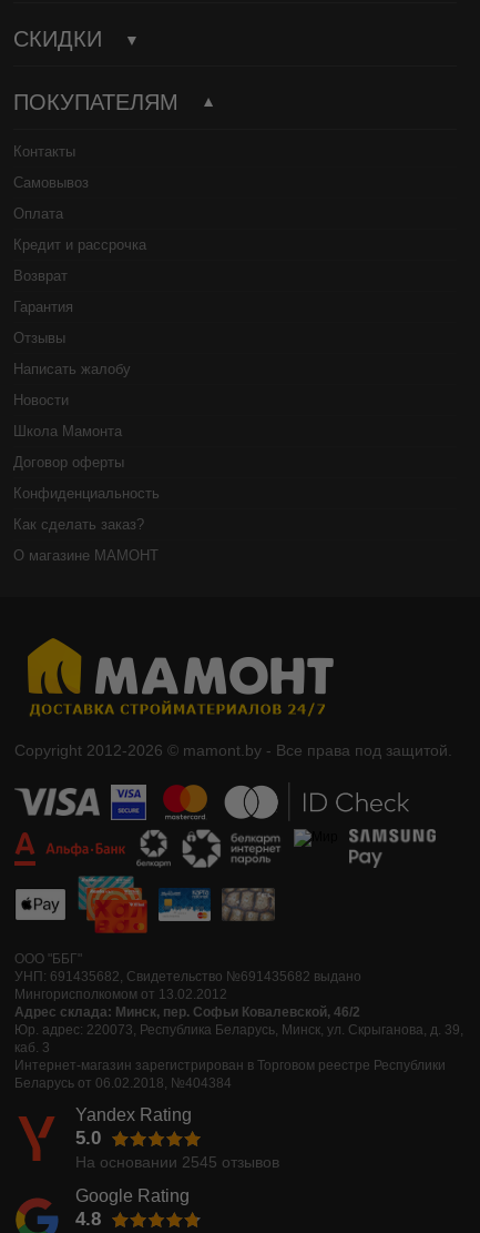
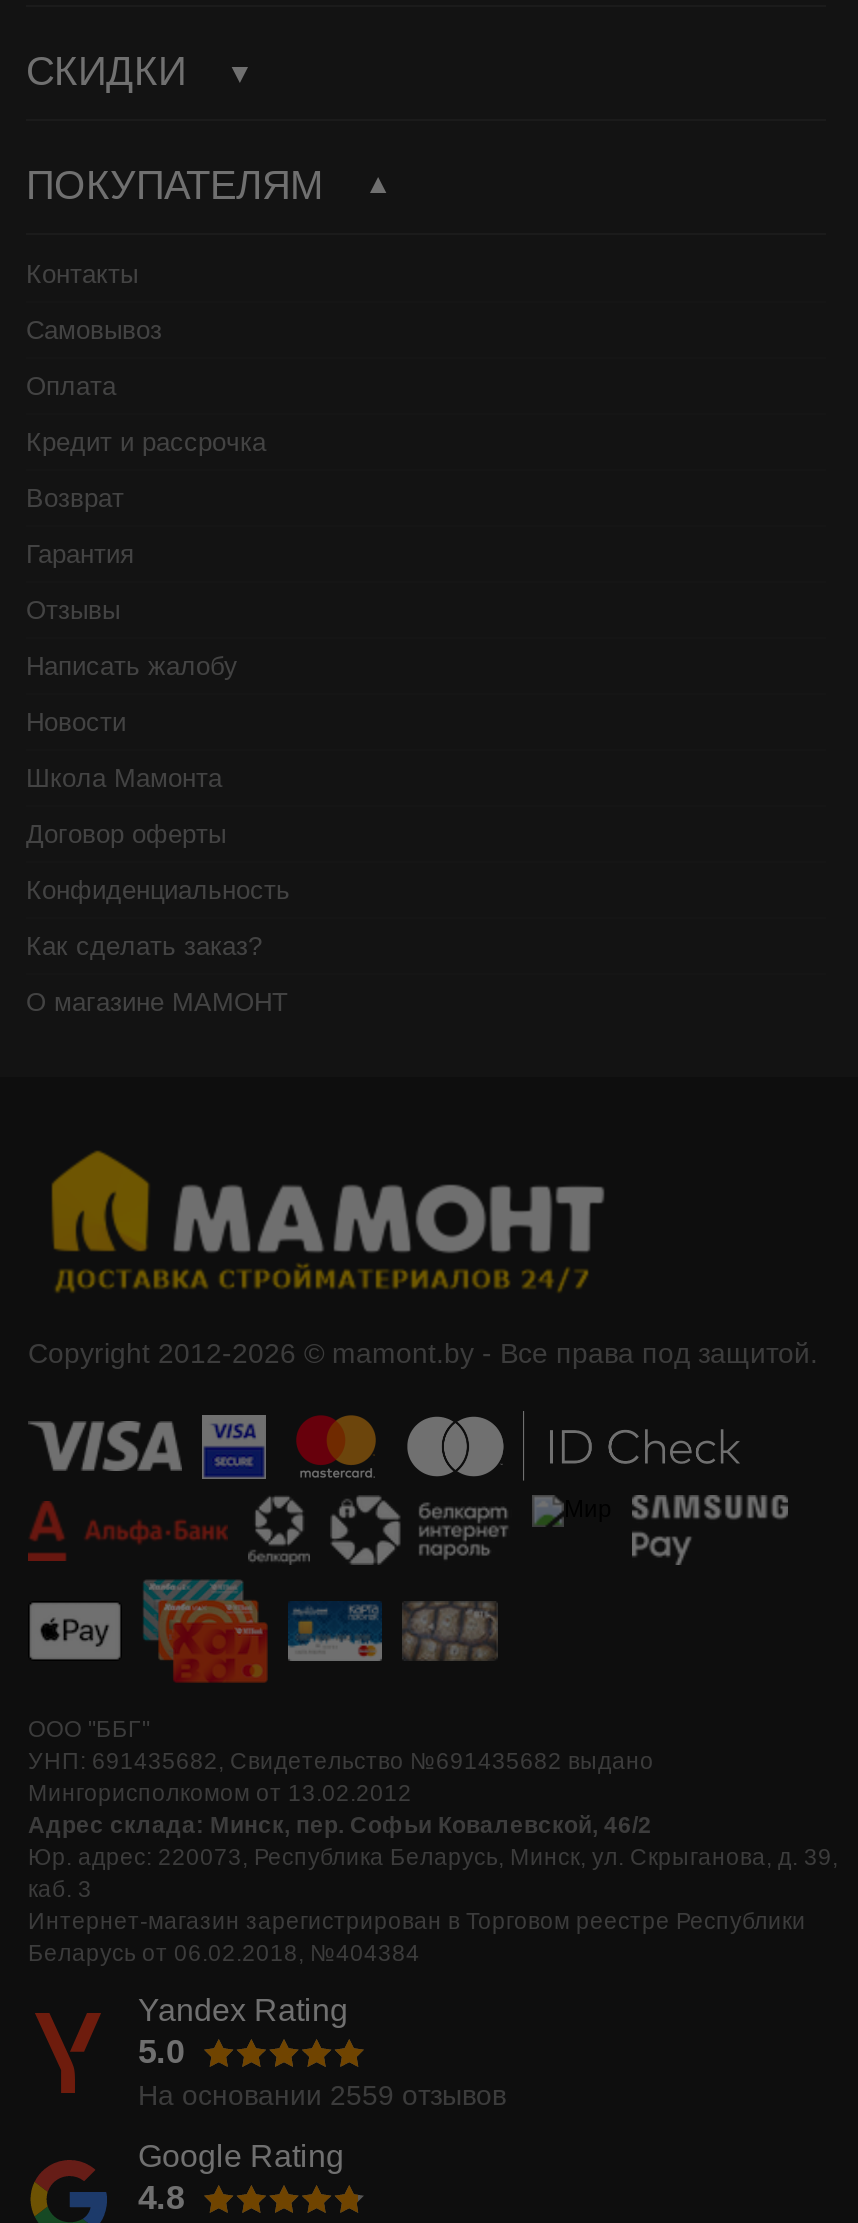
- На основании 2545 отзывов
+ На основании 2559 отзывов
